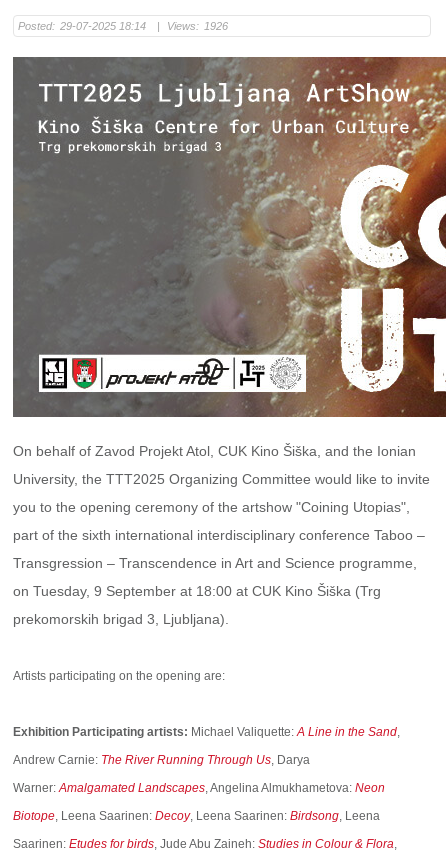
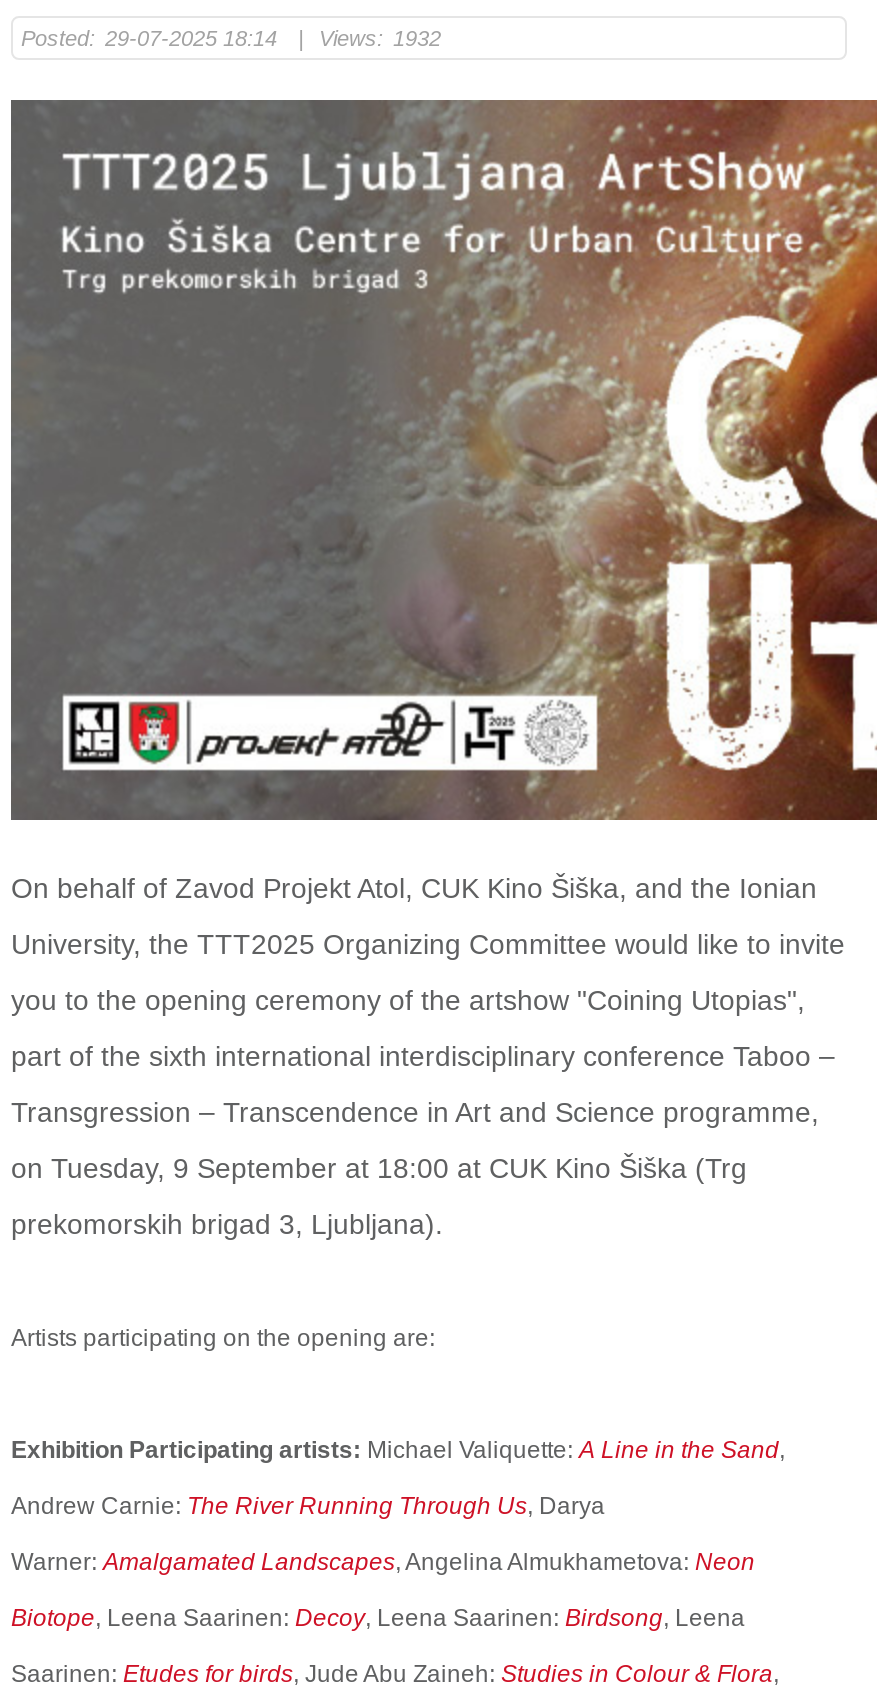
- Views: 1926
+ Views: 1932
